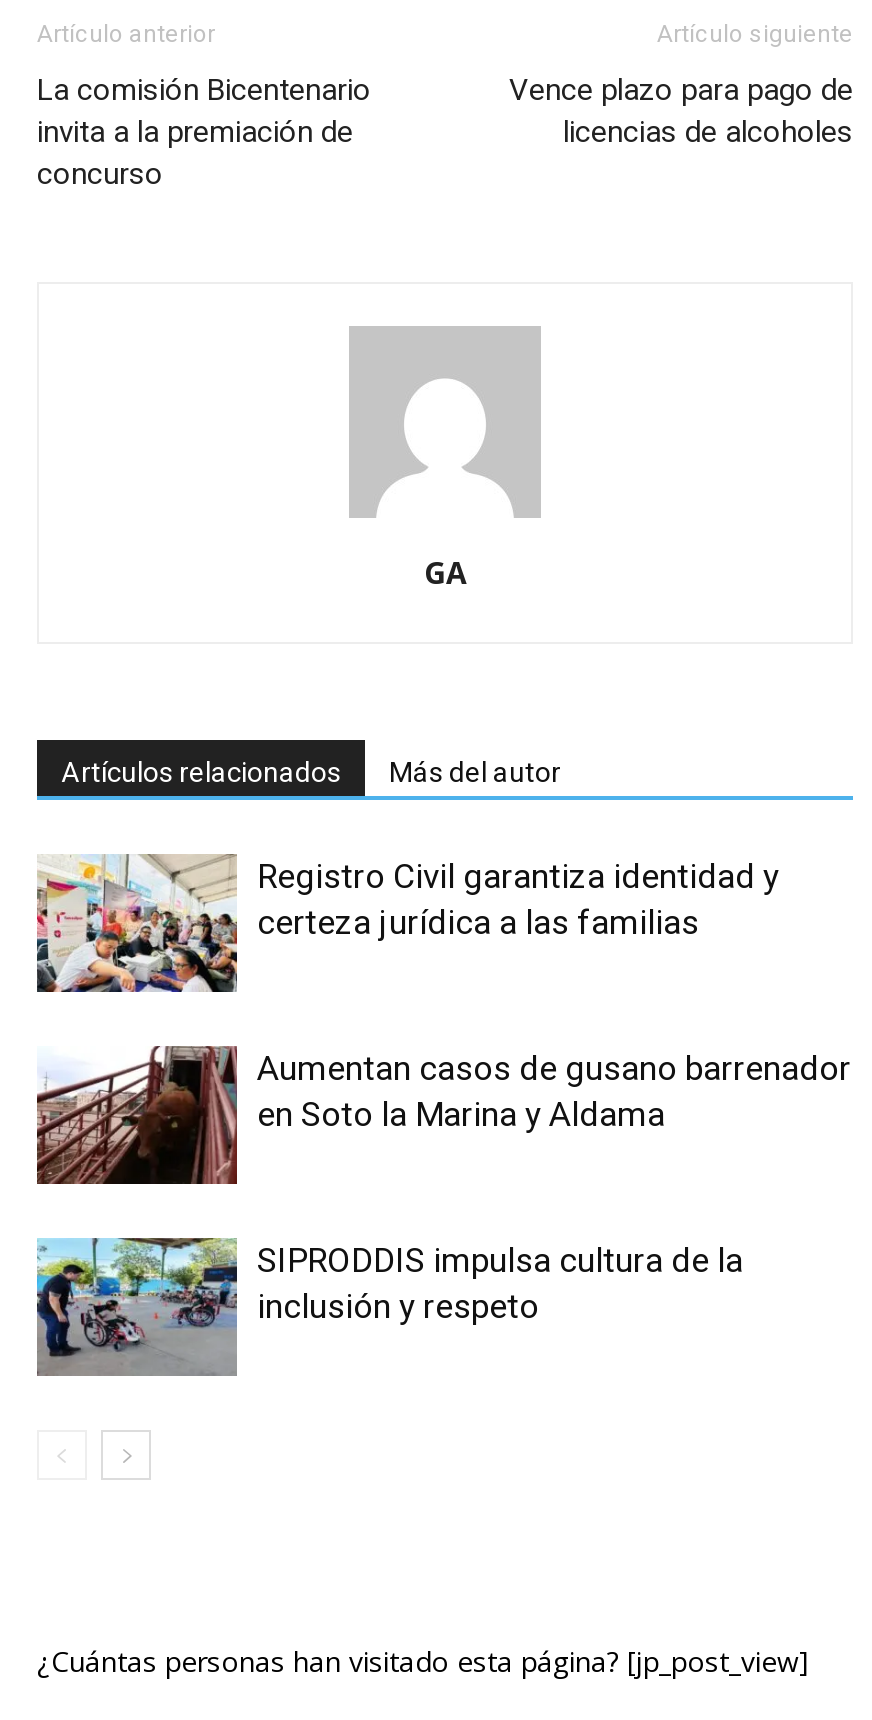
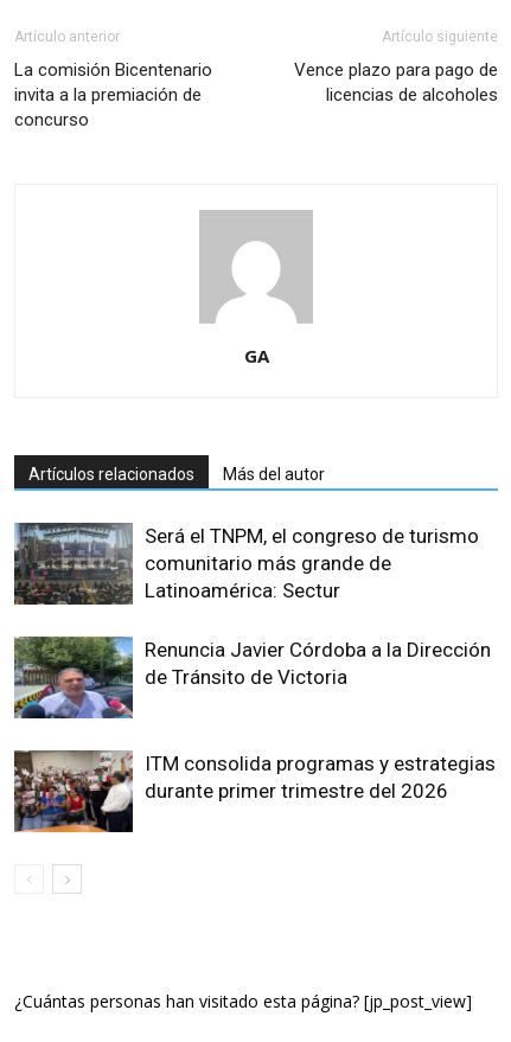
- [image]
- Registro Civil garantiza identidad y
- certeza jurídica a las familias
+ [image]
+ Será el TNPM, el congreso de turismo
+ comunitario más grande de
+ Latinoamérica: Sectur

- [image]
- Aumentan casos de gusano barrenador
- en Soto la Marina y Aldama
+ [image]
+ Renuncia Javier Córdoba a la Dirección
+ de Tránsito de Victoria

- [image]
- SIPRODDIS impulsa cultura de la
- inclusión y respeto
+ [image]
+ ITM consolida programas y estrategias
+ durante primer trimestre del 2026
